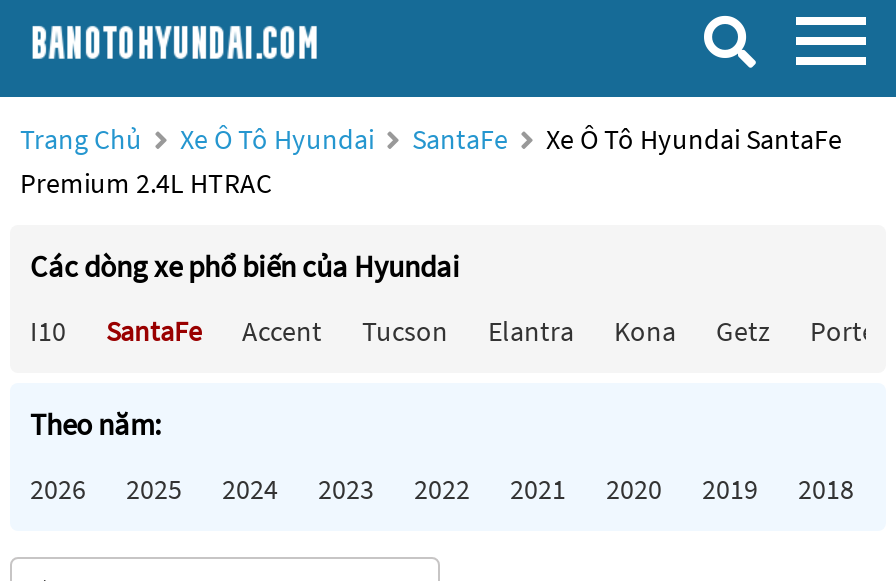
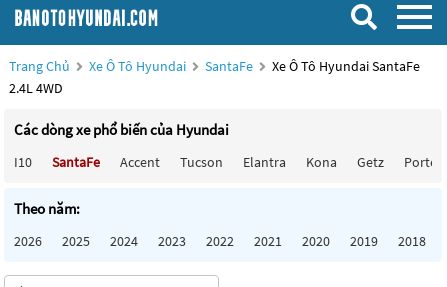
- Premium 2.4L HTRAC
+ 2.4L 4WD
